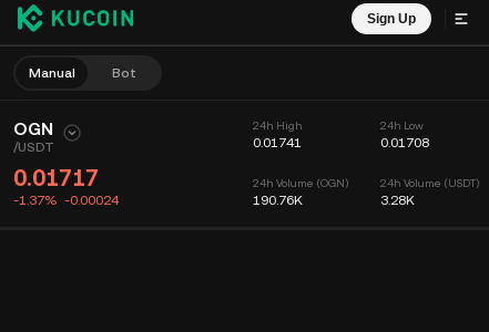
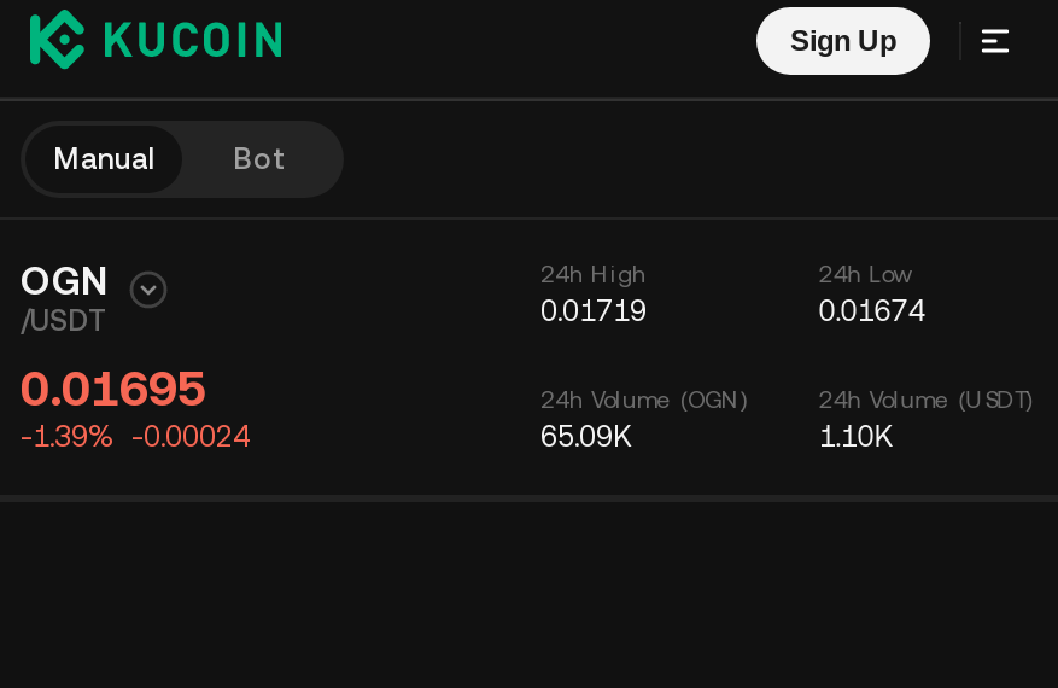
- 0.01741
+ 0.01719

- 0.01708
+ 0.01674

- 0.01717
+ 0.01695

- -1.37% -0.00024
+ -1.39% -0.00024

- 190.76K
+ 65.09K

- 3.28K
+ 1.10K
